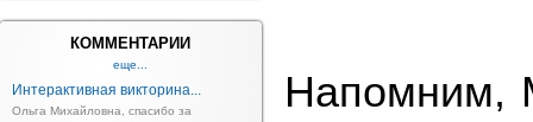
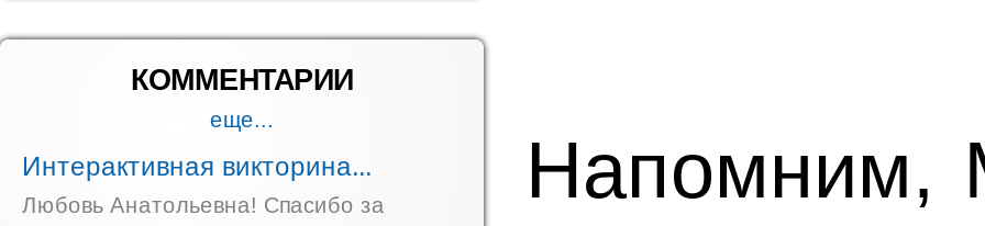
- Ольга Михайловна, спасибо за
+ Любовь Анатольевна! Спасибо за
